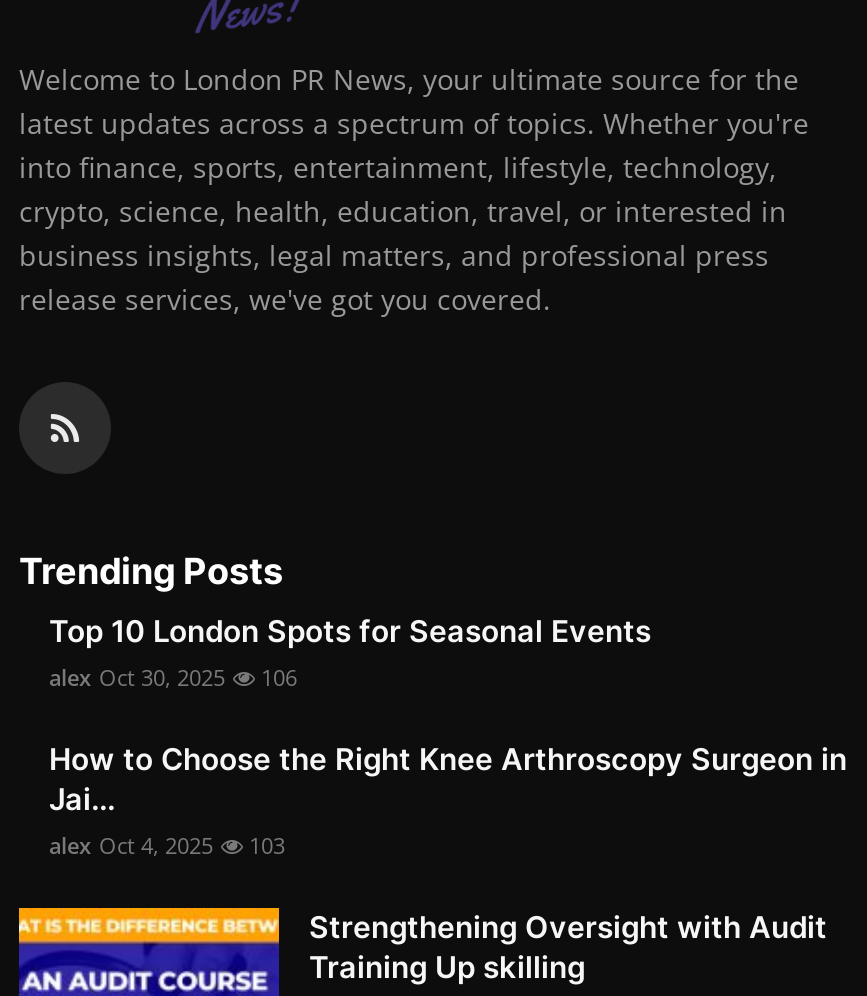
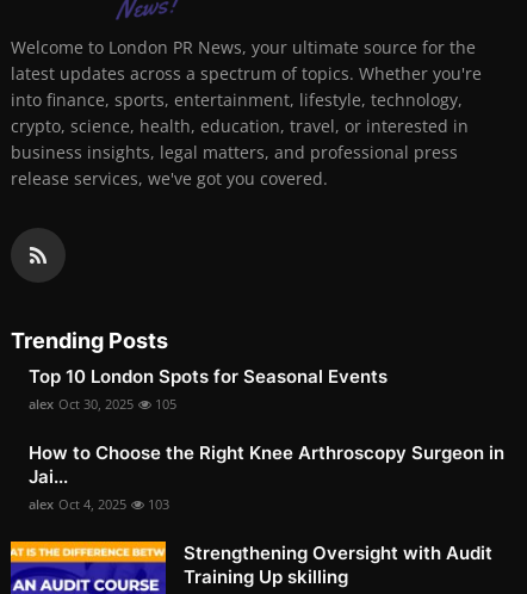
- alex Oct 30, 2025 106
+ alex Oct 30, 2025 105
